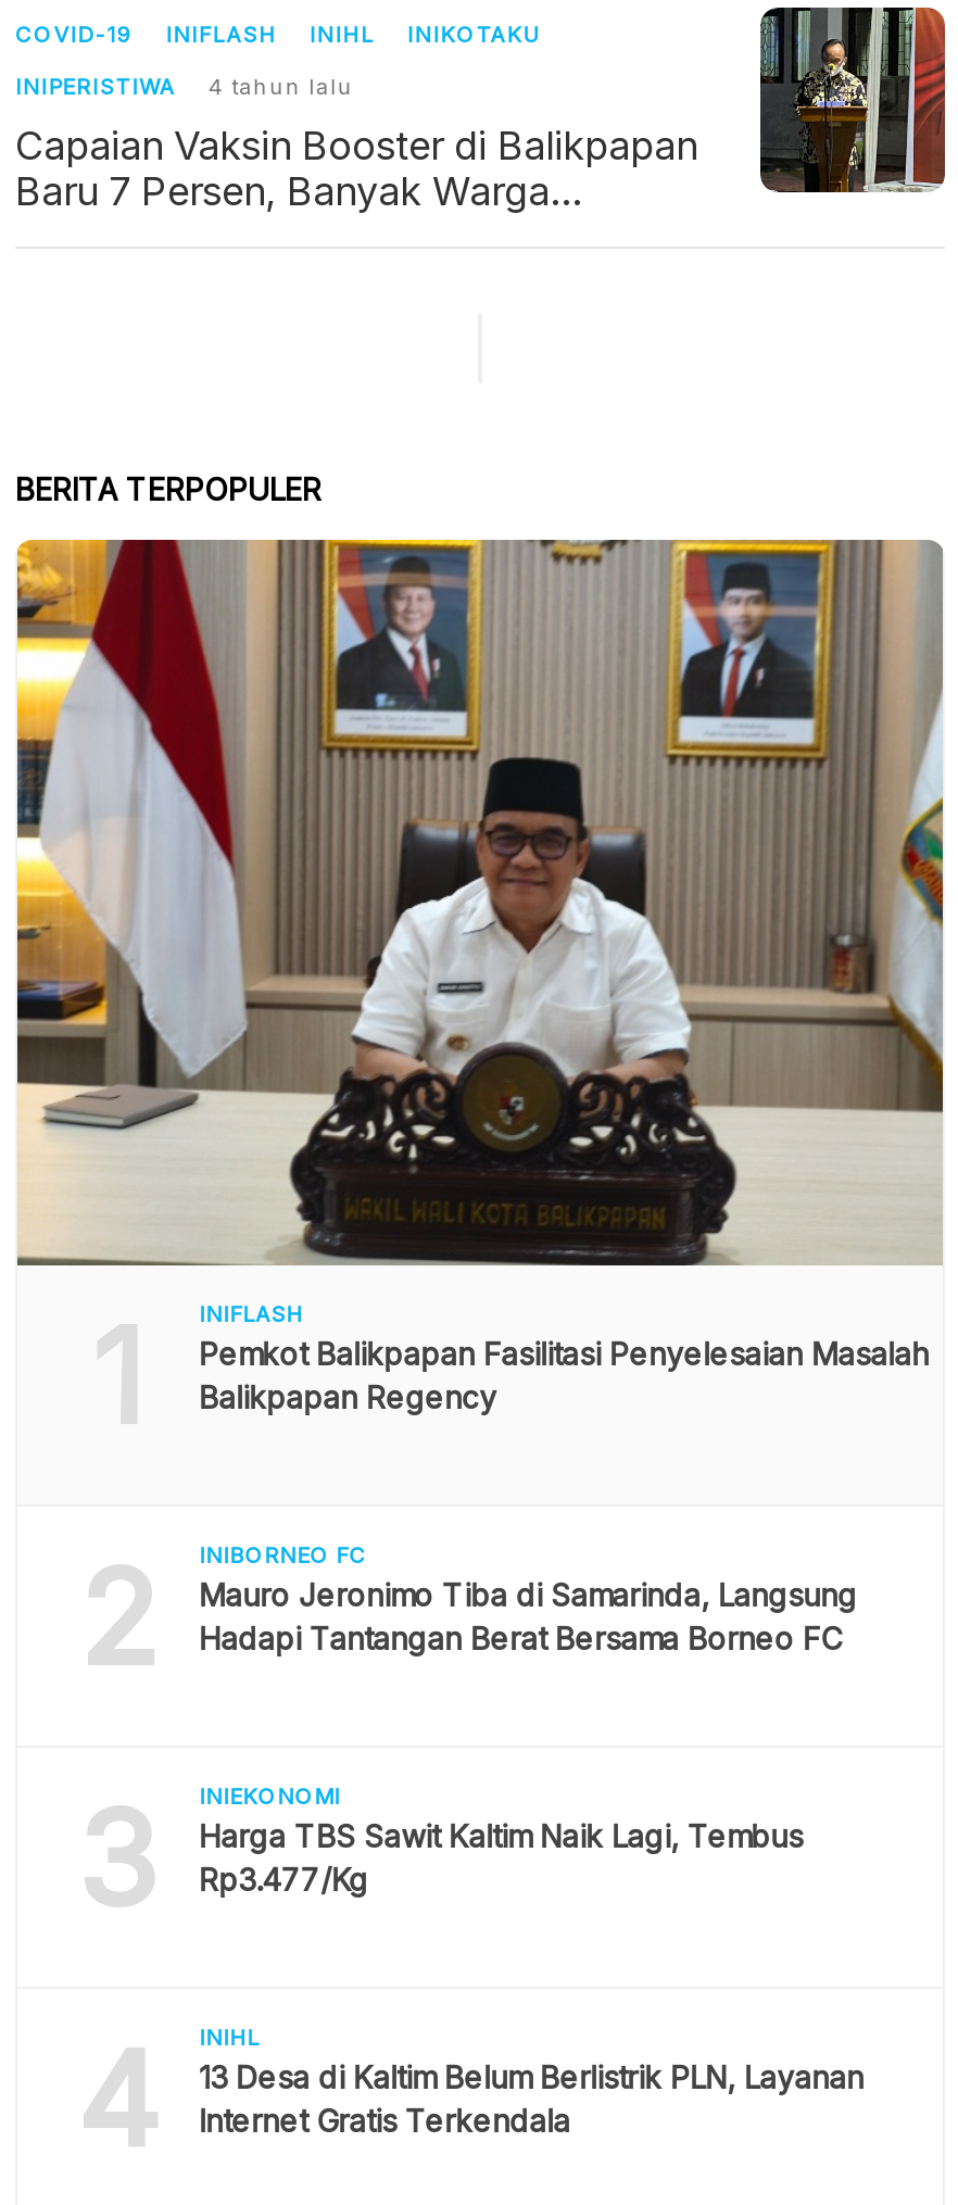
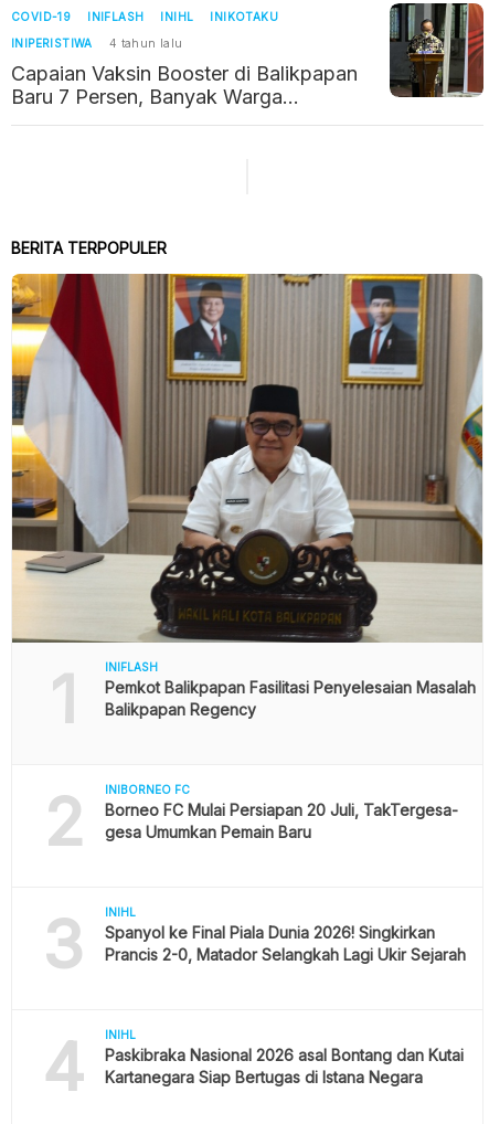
- Mauro Jeronimo Tiba di Samarinda, Langsung
- Hadapi Tantangan Berat Bersama Borneo FC
+ Borneo FC Mulai Persiapan 20 Juli, TakTergesa-
+ gesa Umumkan Pemain Baru

- INIEKONOMI
- Harga TBS Sawit Kaltim Naik Lagi, Tembus
- Rp3.477/Kg
+ INIHL
+ Spanyol ke Final Piala Dunia 2026! Singkirkan
+ Prancis 2-0, Matador Selangkah Lagi Ukir Sejarah

- 13 Desa di Kaltim Belum Berlistrik PLN, Layanan
- Internet Gratis Terkendala
+ Paskibraka Nasional 2026 asal Bontang dan Kutai
+ Kartanegara Siap Bertugas di Istana Negara
